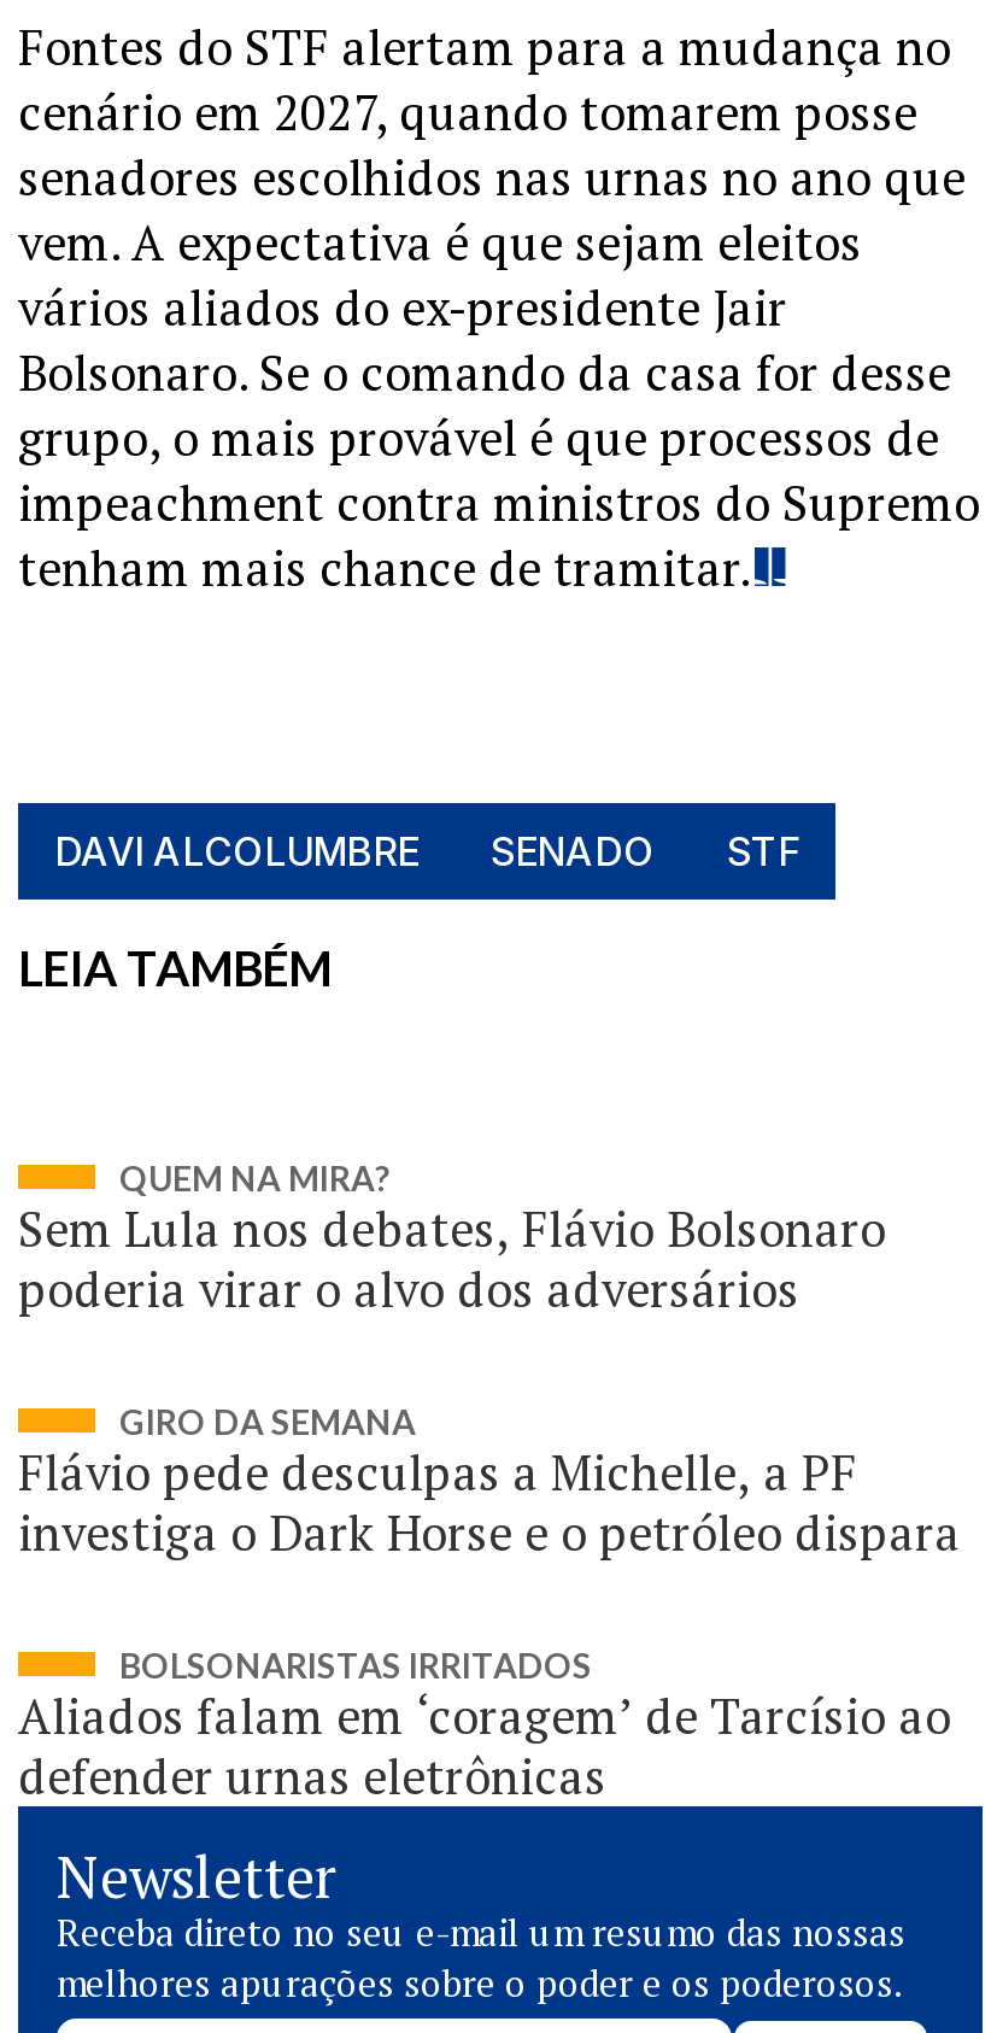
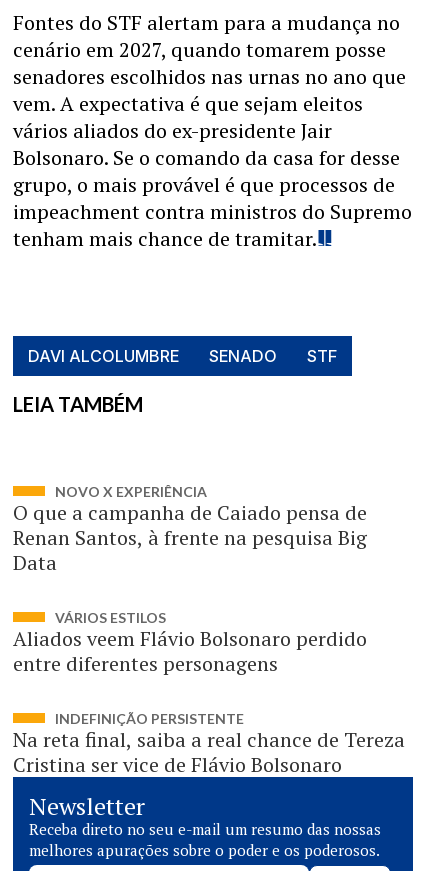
- QUEM NA MIRA?
- Sem Lula nos debates, Flávio Bolsonaro
- poderia virar o alvo dos adversários
+ NOVO X EXPERIÊNCIA
+ O que a campanha de Caiado pensa de
+ Renan Santos, à frente na pesquisa Big
+ Data

- GIRO DA SEMANA
- Flávio pede desculpas a Michelle, a PF
- investiga o Dark Horse e o petróleo dispara
+ VÁRIOS ESTILOS
+ Aliados veem Flávio Bolsonaro perdido
+ entre diferentes personagens

- BOLSONARISTAS IRRITADOS
- Aliados falam em ‘coragem’ de Tarcísio ao
- defender urnas eletrônicas
+ INDEFINIÇÃO PERSISTENTE
+ Na reta final, saiba a real chance de Tereza
+ Cristina ser vice de Flávio Bolsonaro
